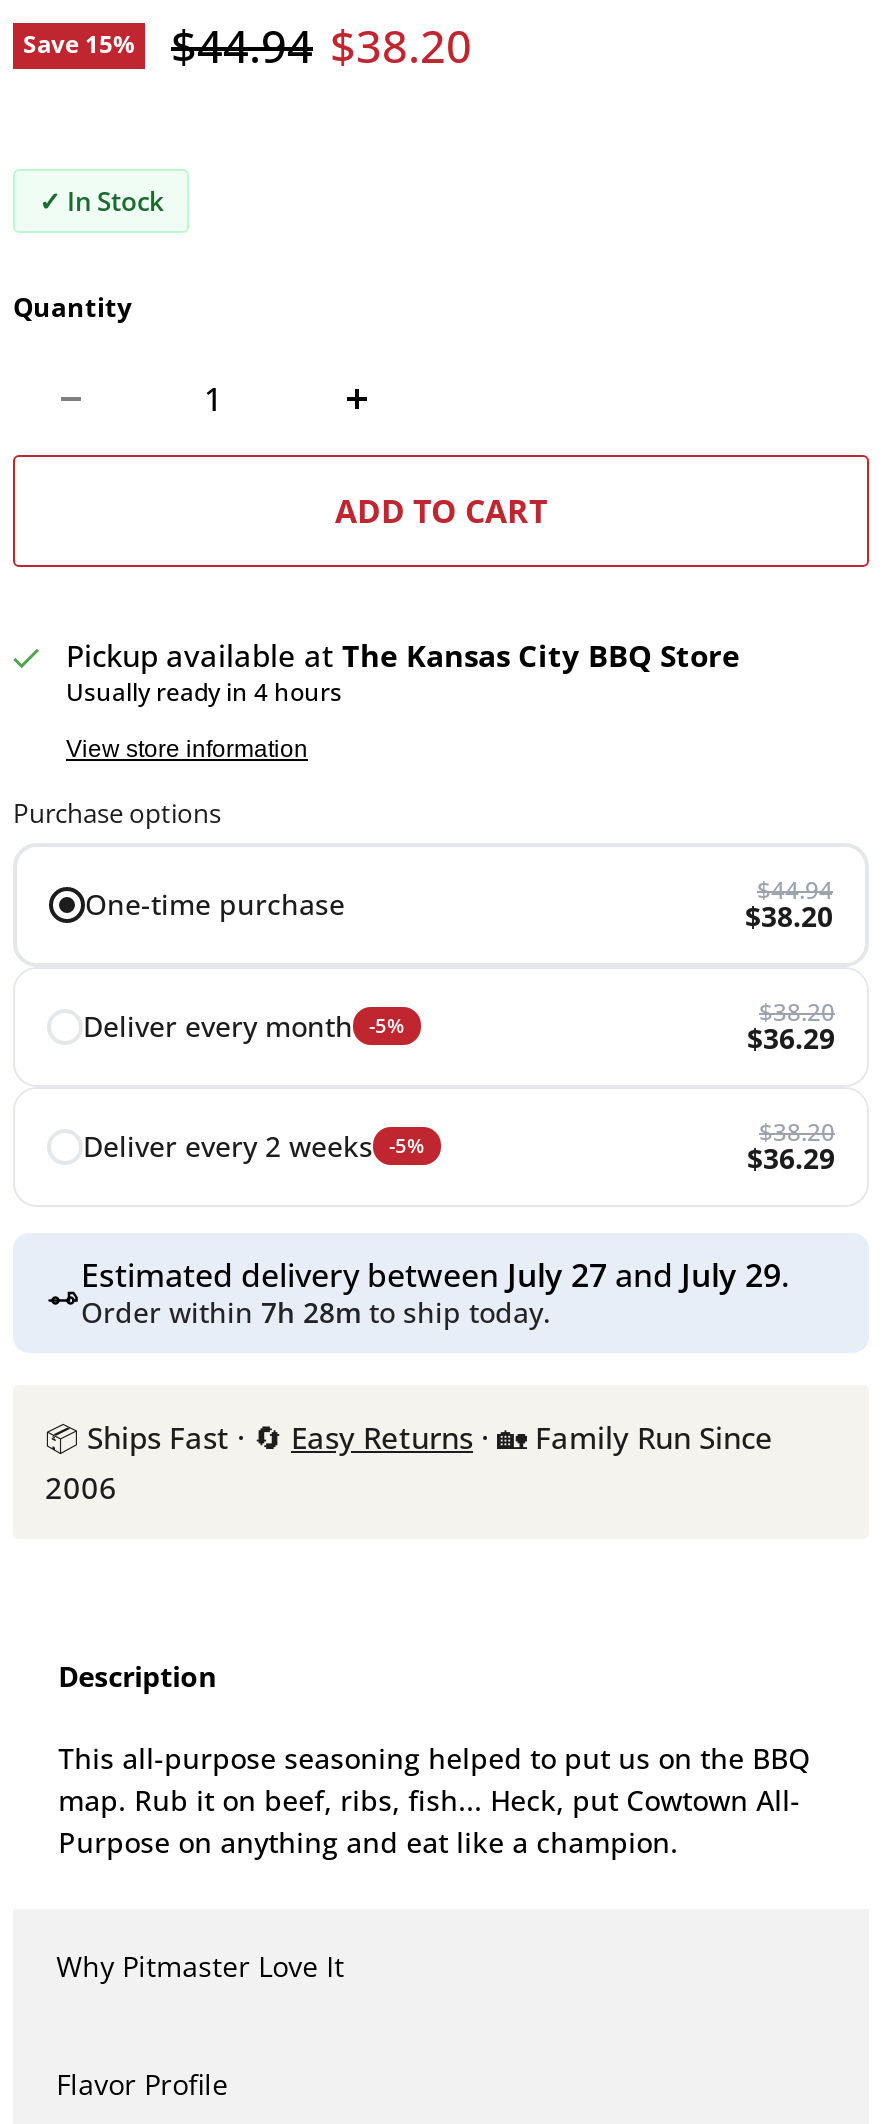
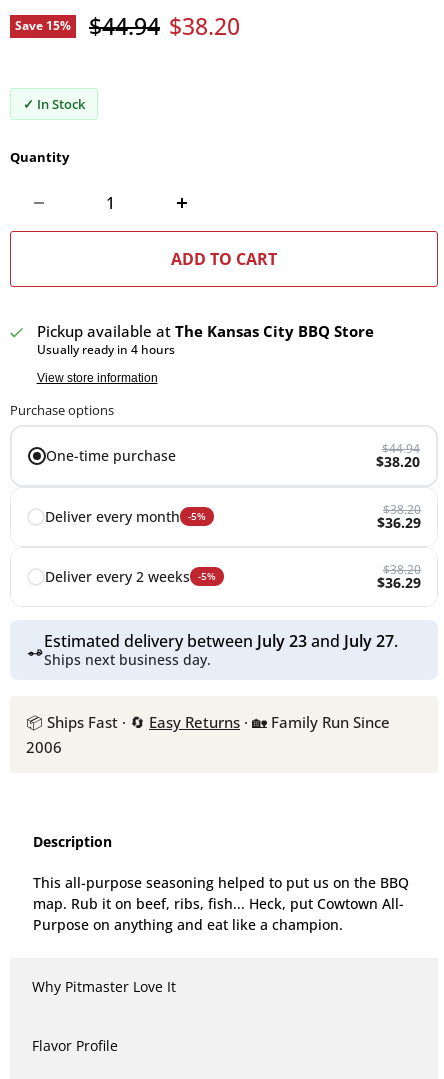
- Estimated delivery between July 27 and July 29.
- Order within 7h 28m to ship today.
+ Estimated delivery between July 23 and July 27.
+ Ships next business day.
